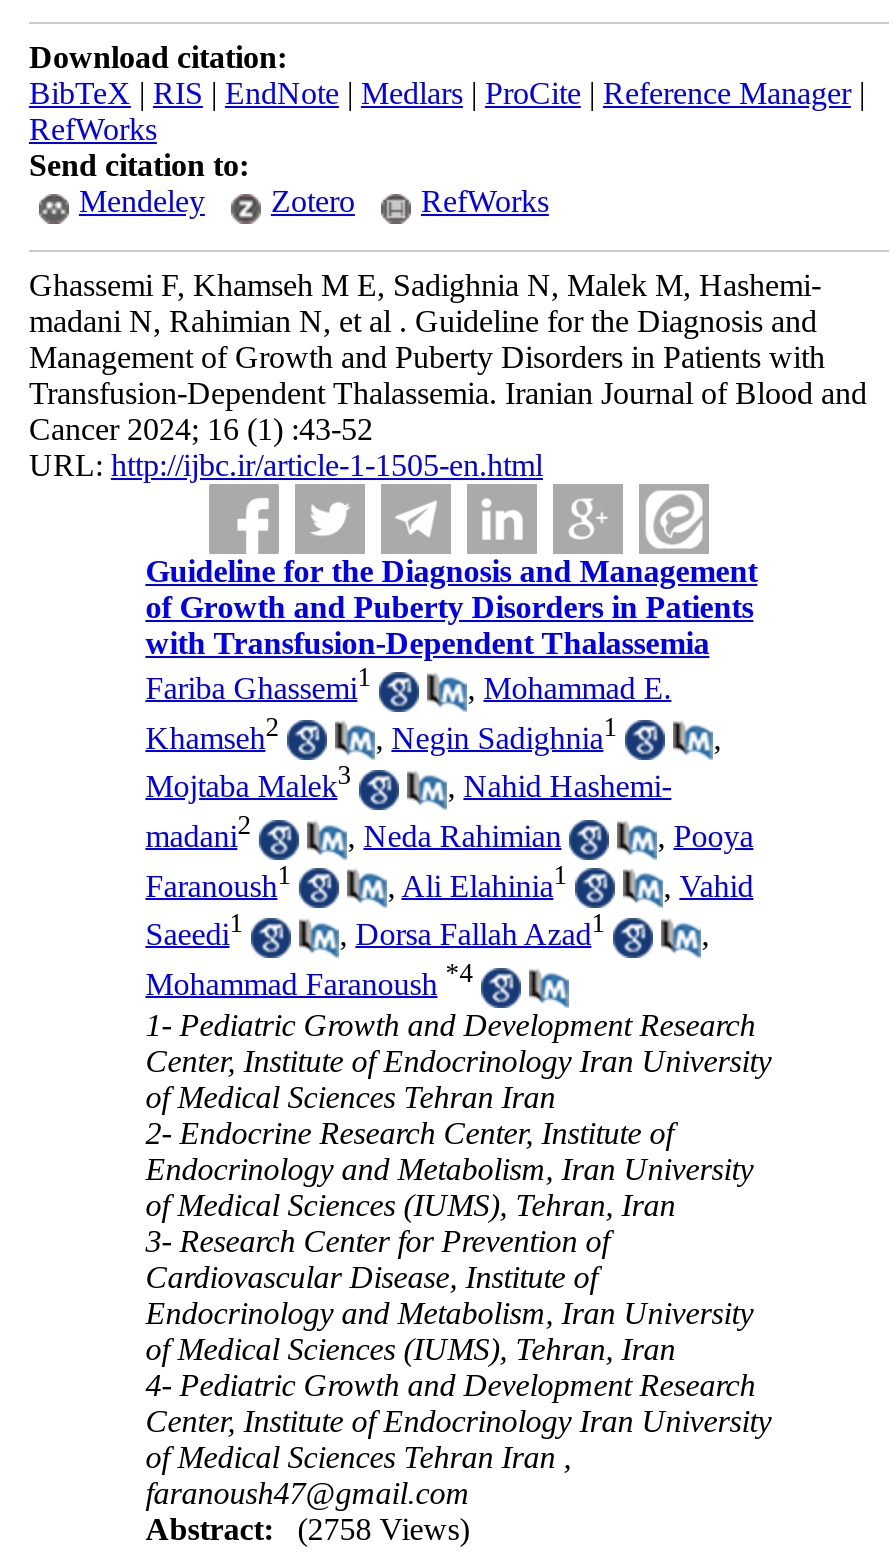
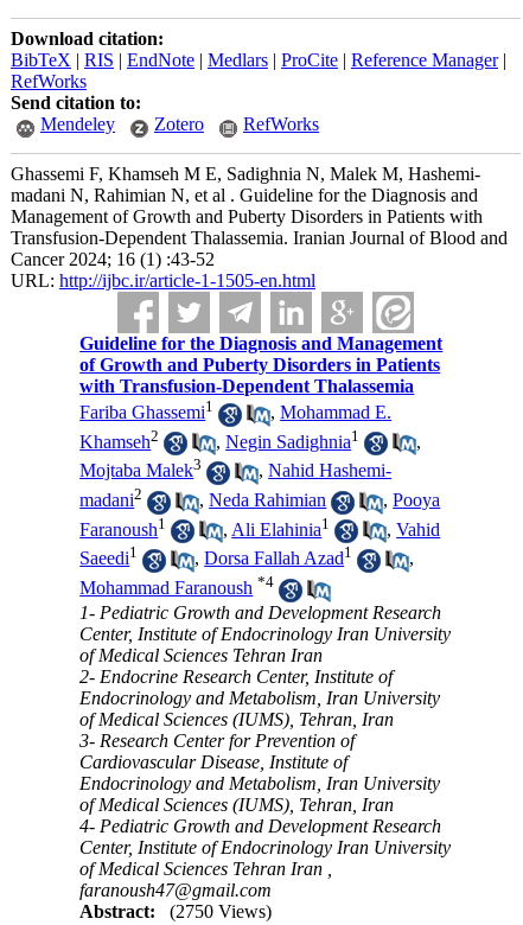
- Abstract: (2758 Views)
+ Abstract: (2750 Views)
